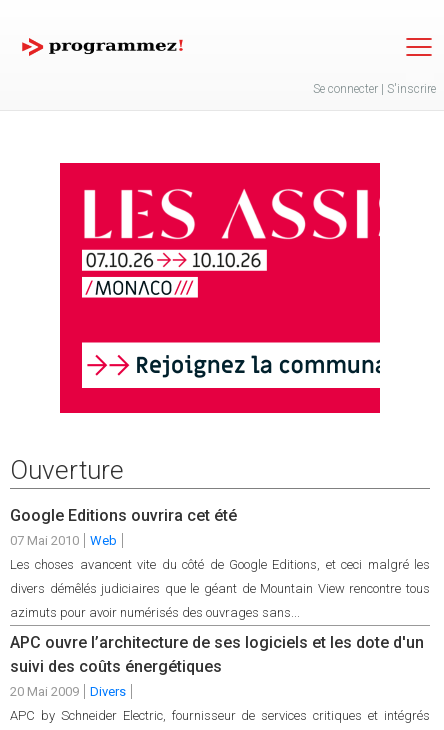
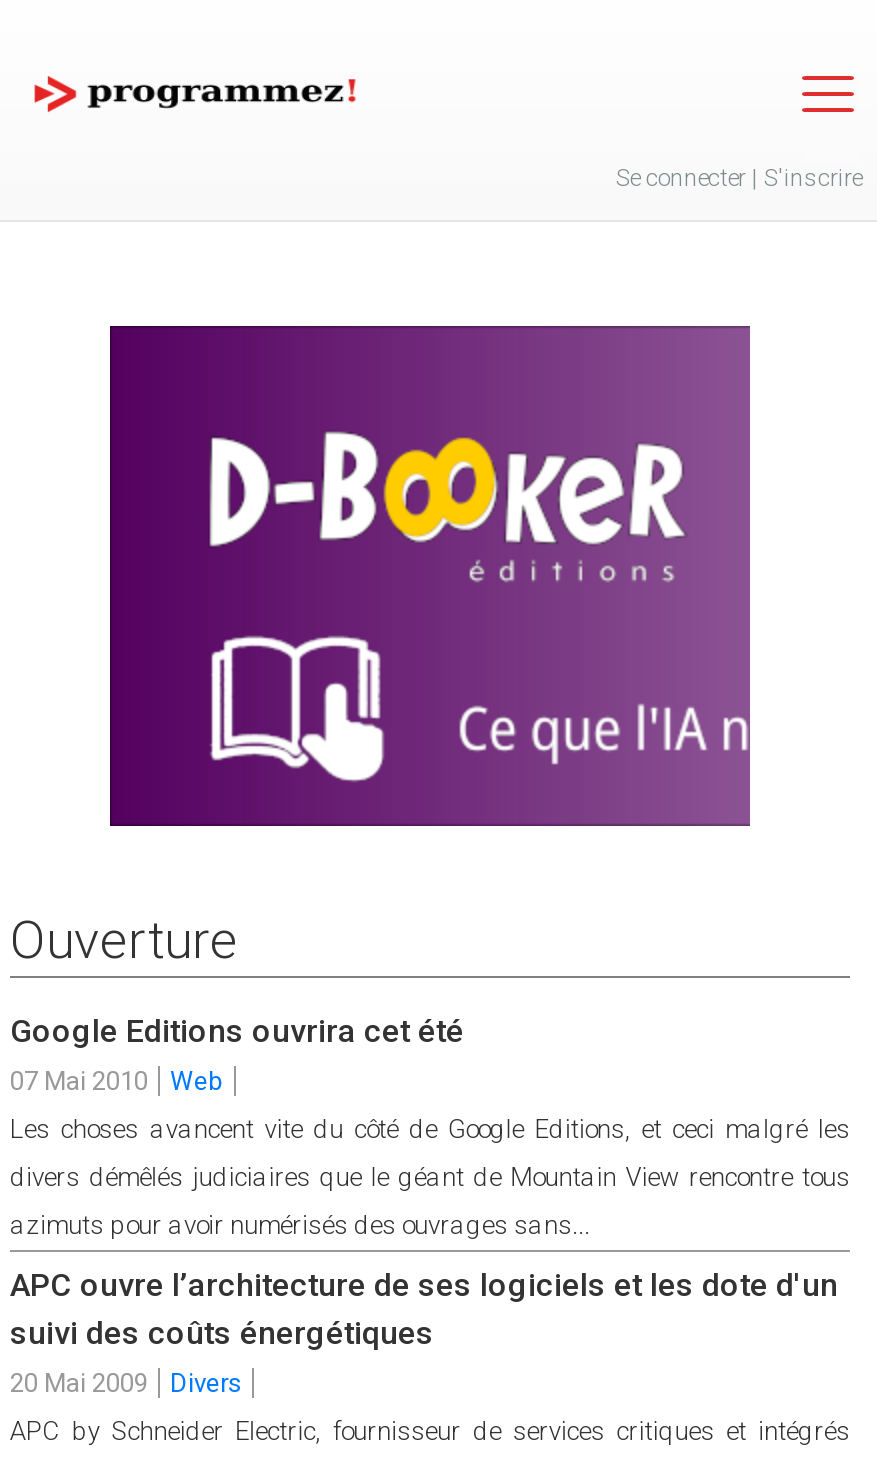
- [image]
+ [image]
